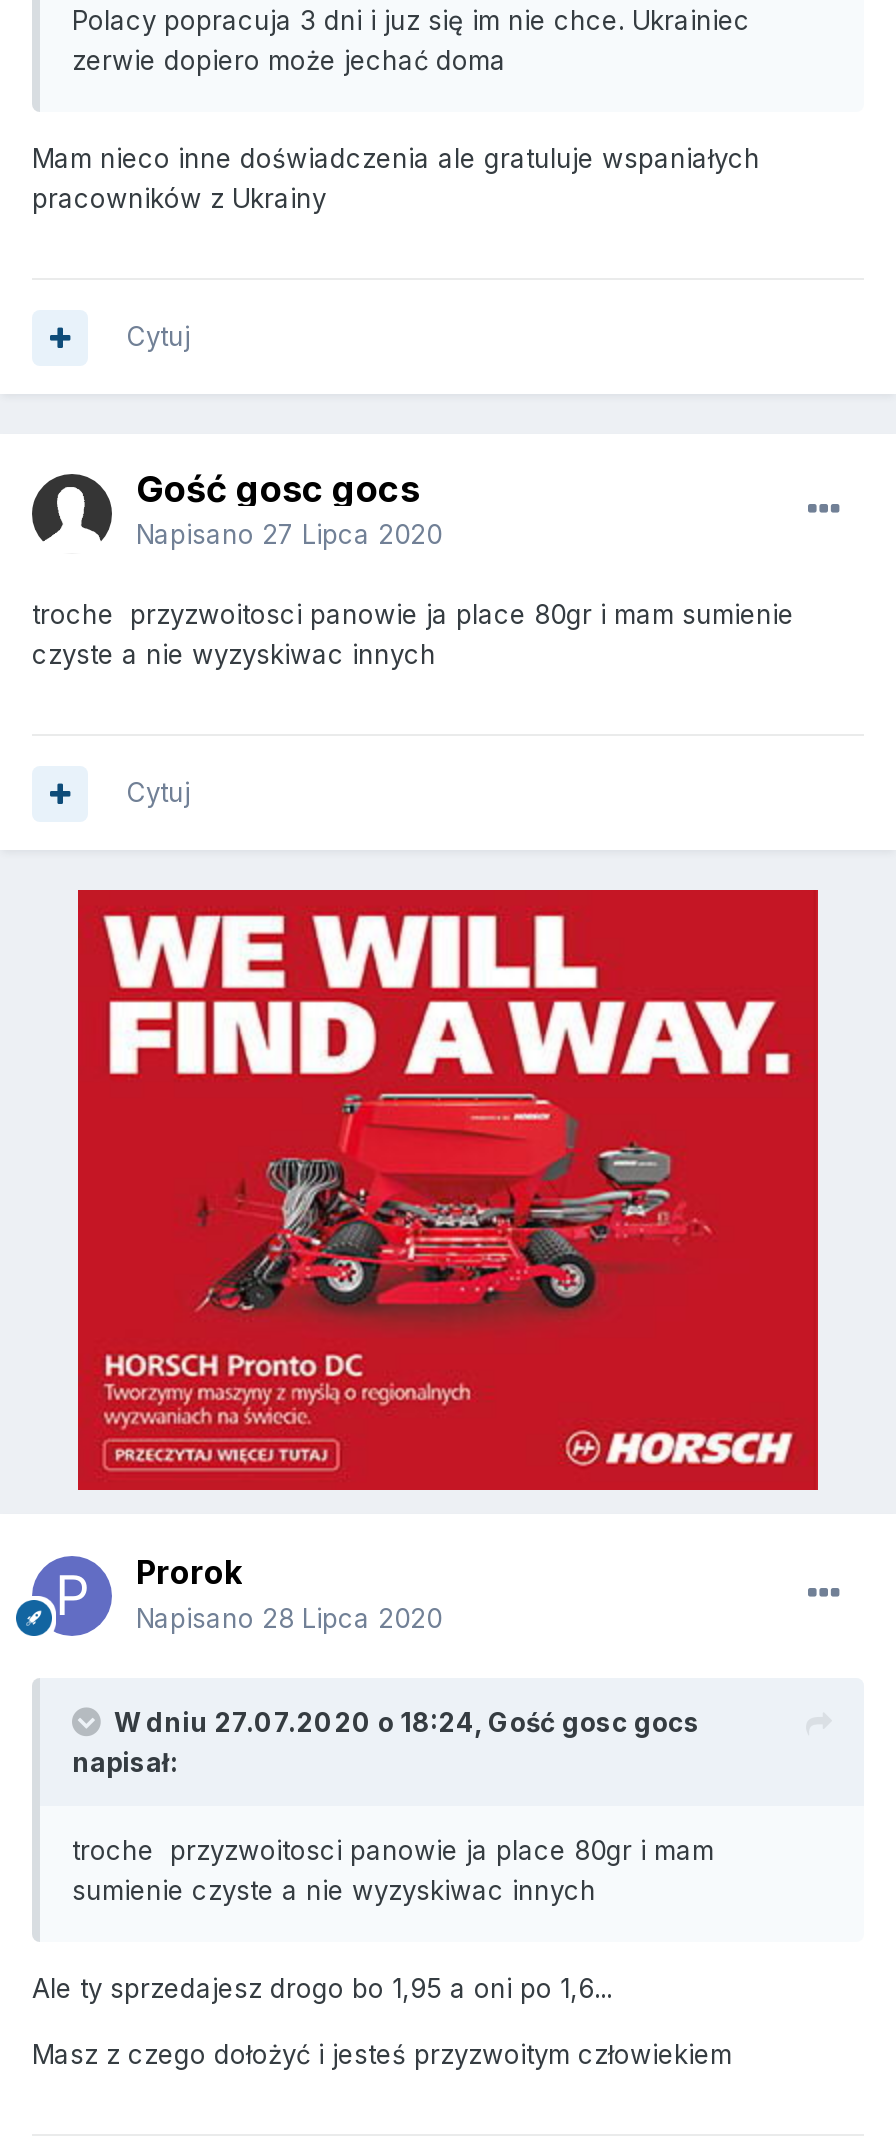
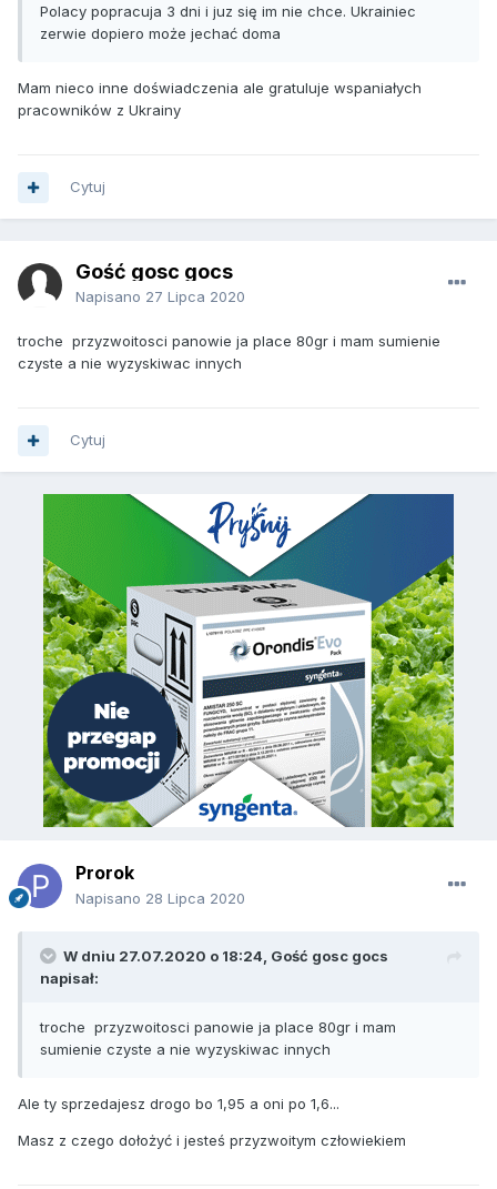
- [image]
+ [image]
